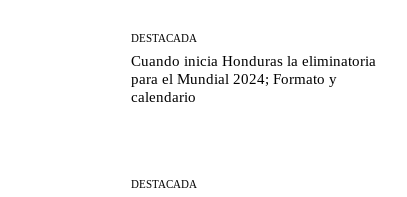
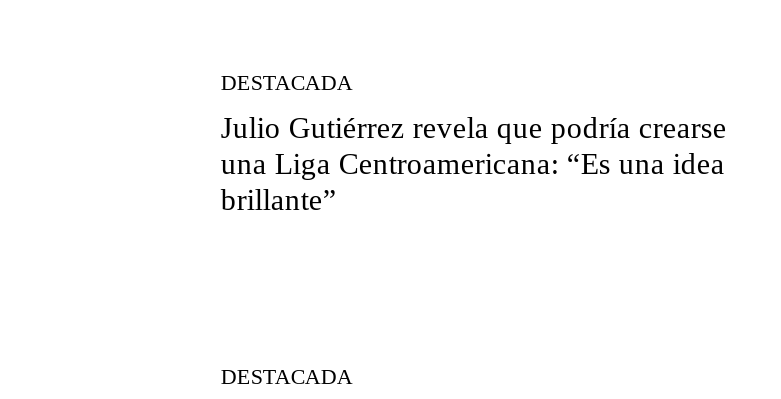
- Cuando inicia Honduras la eliminatoria
- para el Mundial 2024; Formato y
- calendario
+ Julio Gutiérrez revela que podría crearse
+ una Liga Centroamericana: “Es una idea
+ brillante”
